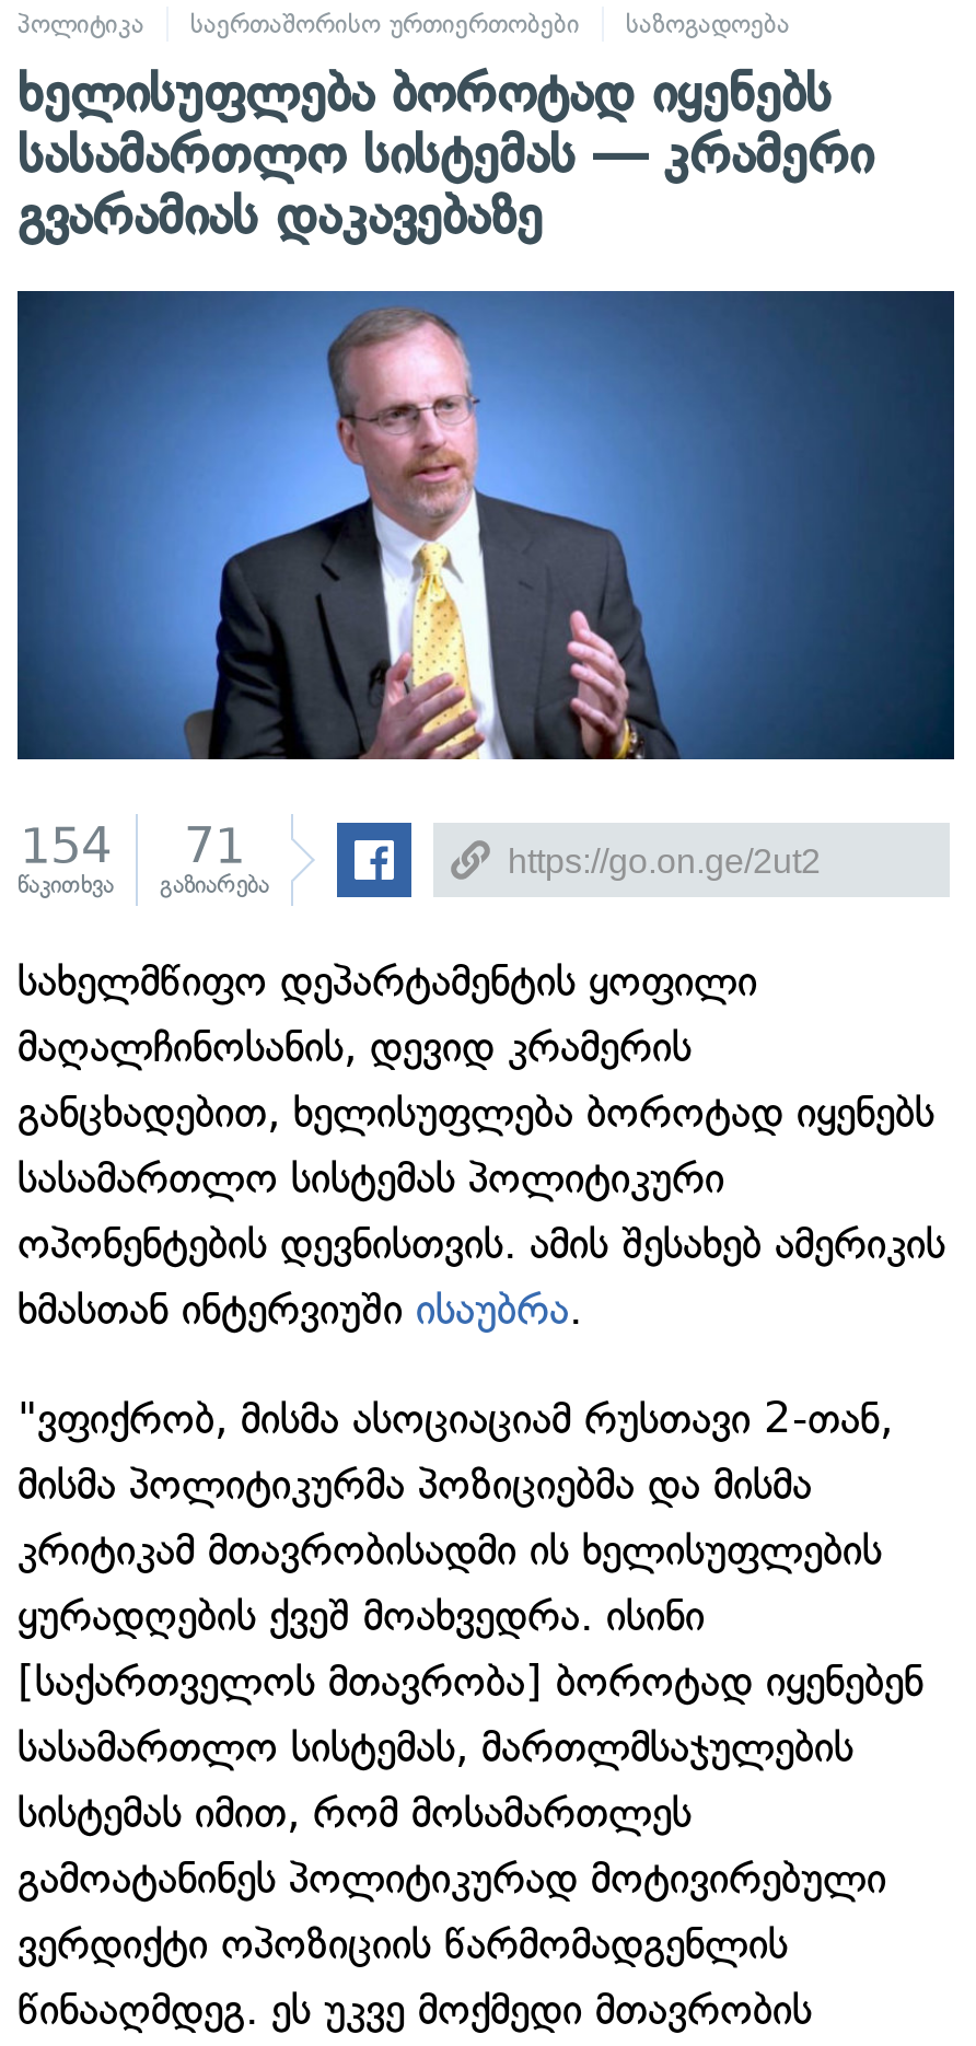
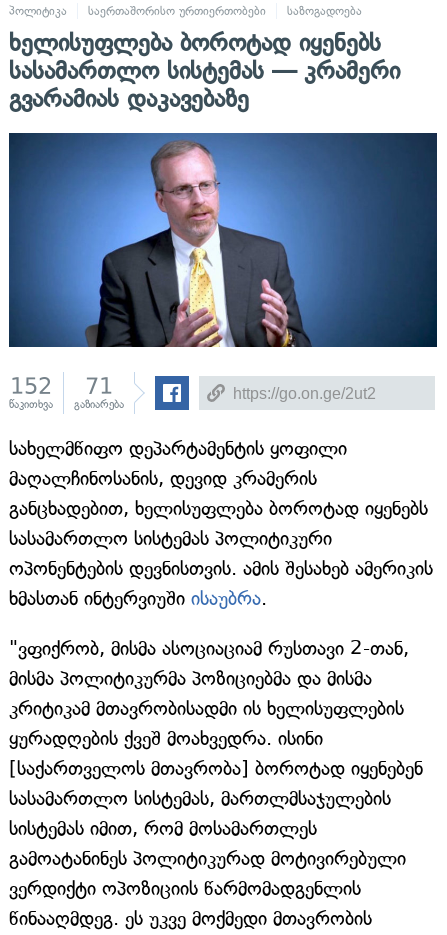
- 154 71
+ 152 71
